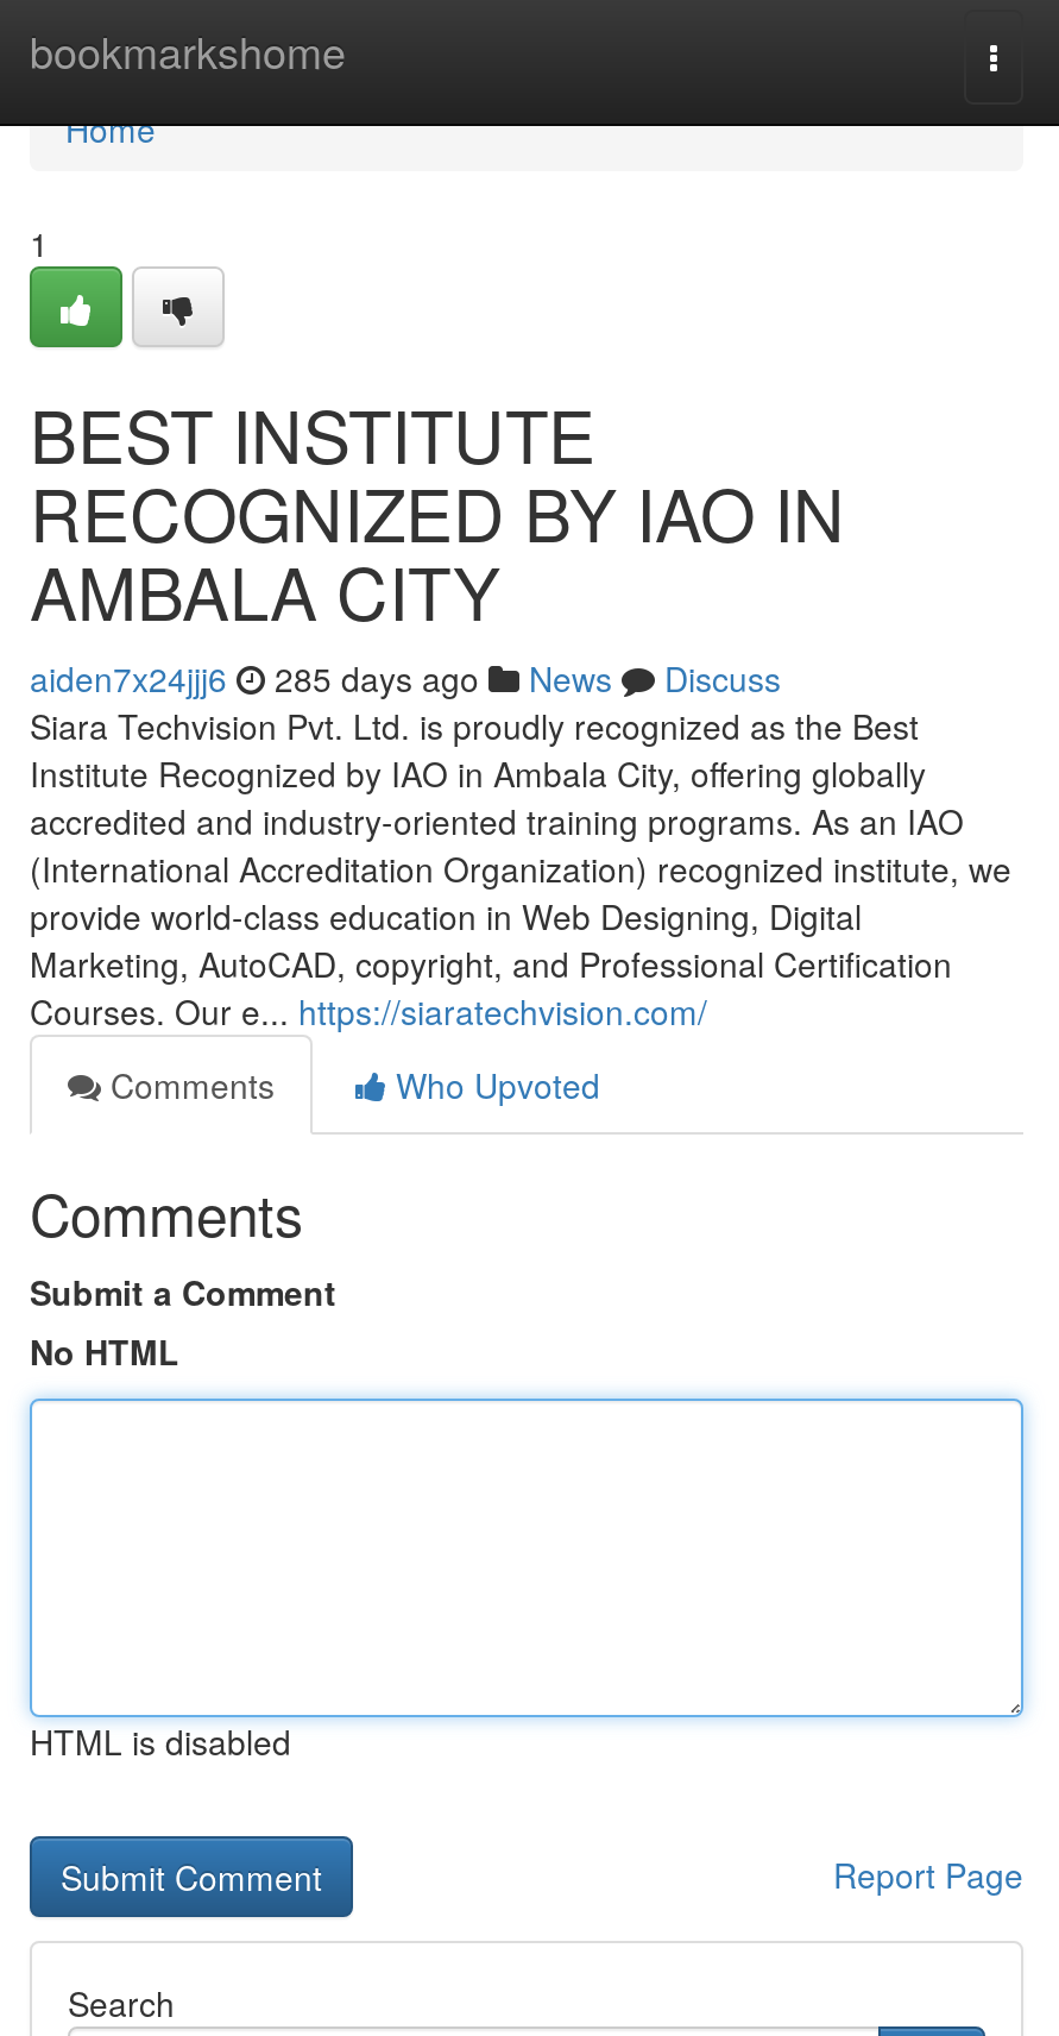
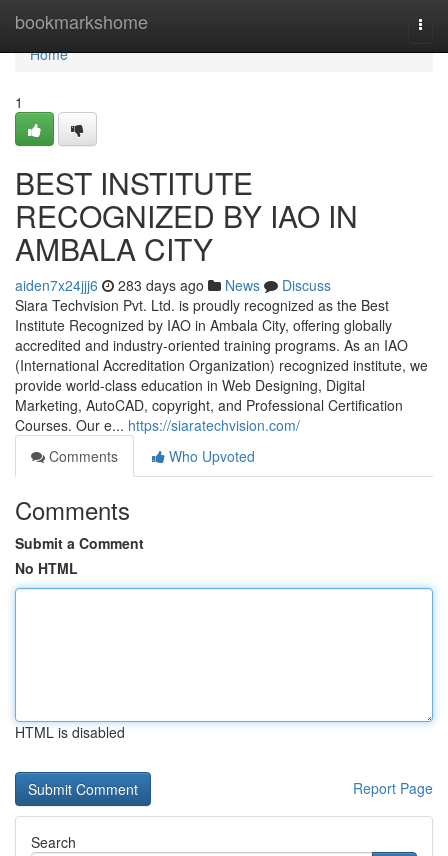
- aiden7x24jjj6 285 days ago News Discuss
+ aiden7x24jjj6 283 days ago News Discuss
